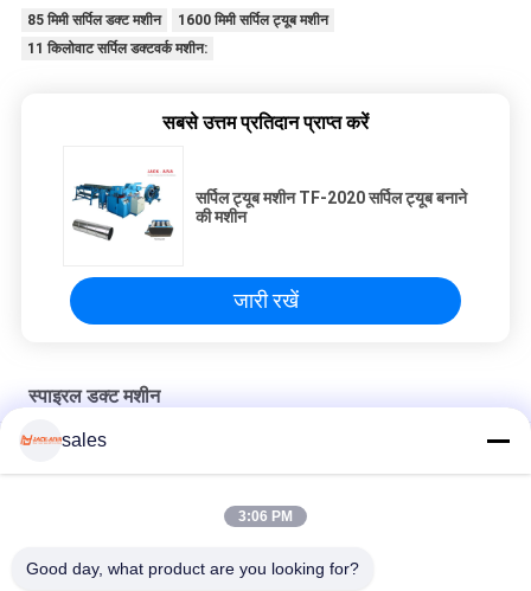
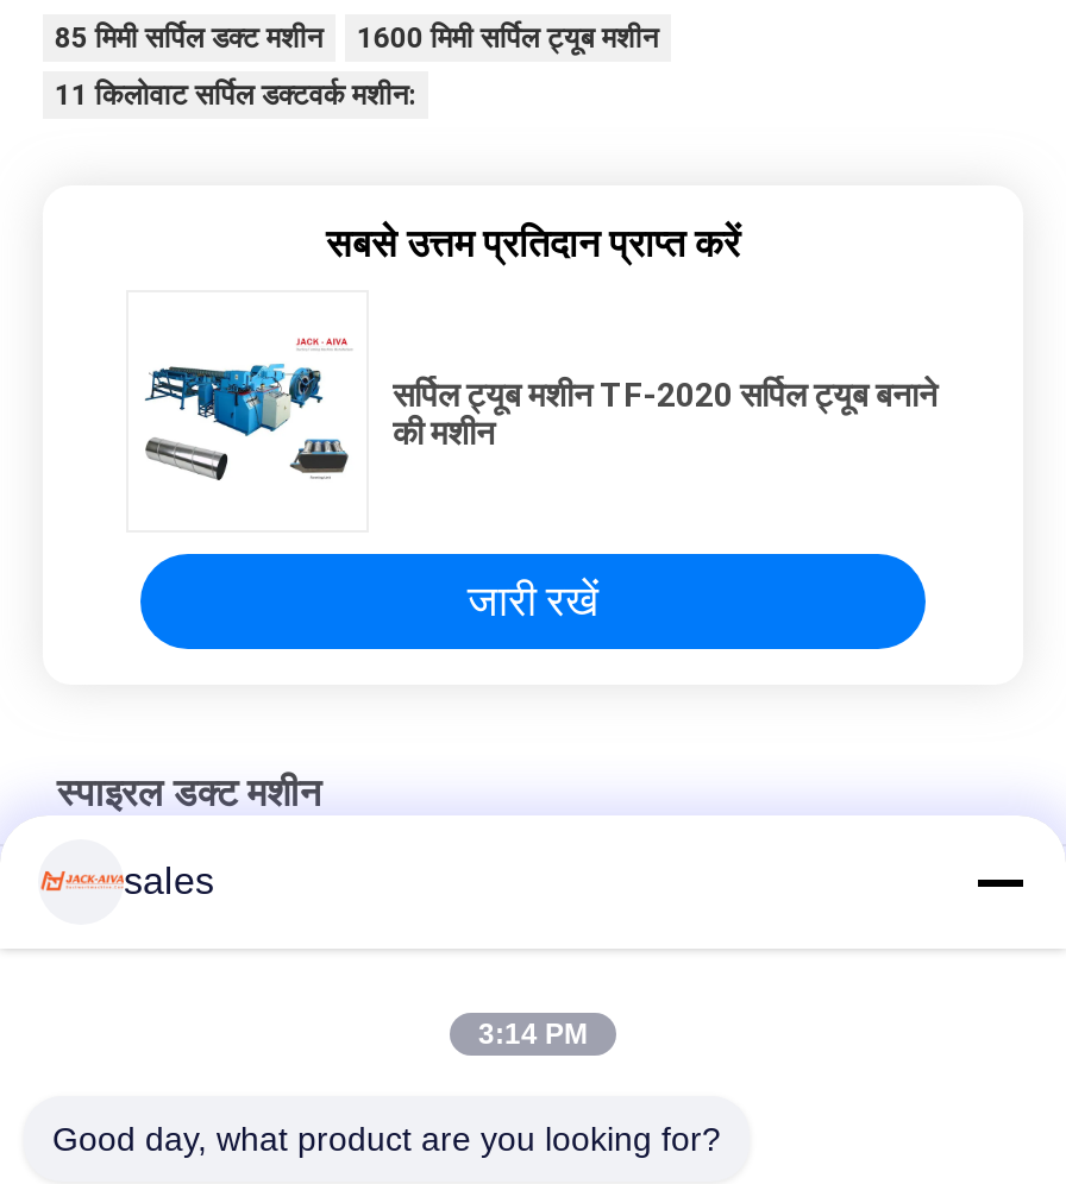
- 3:06 PM
+ 3:14 PM
